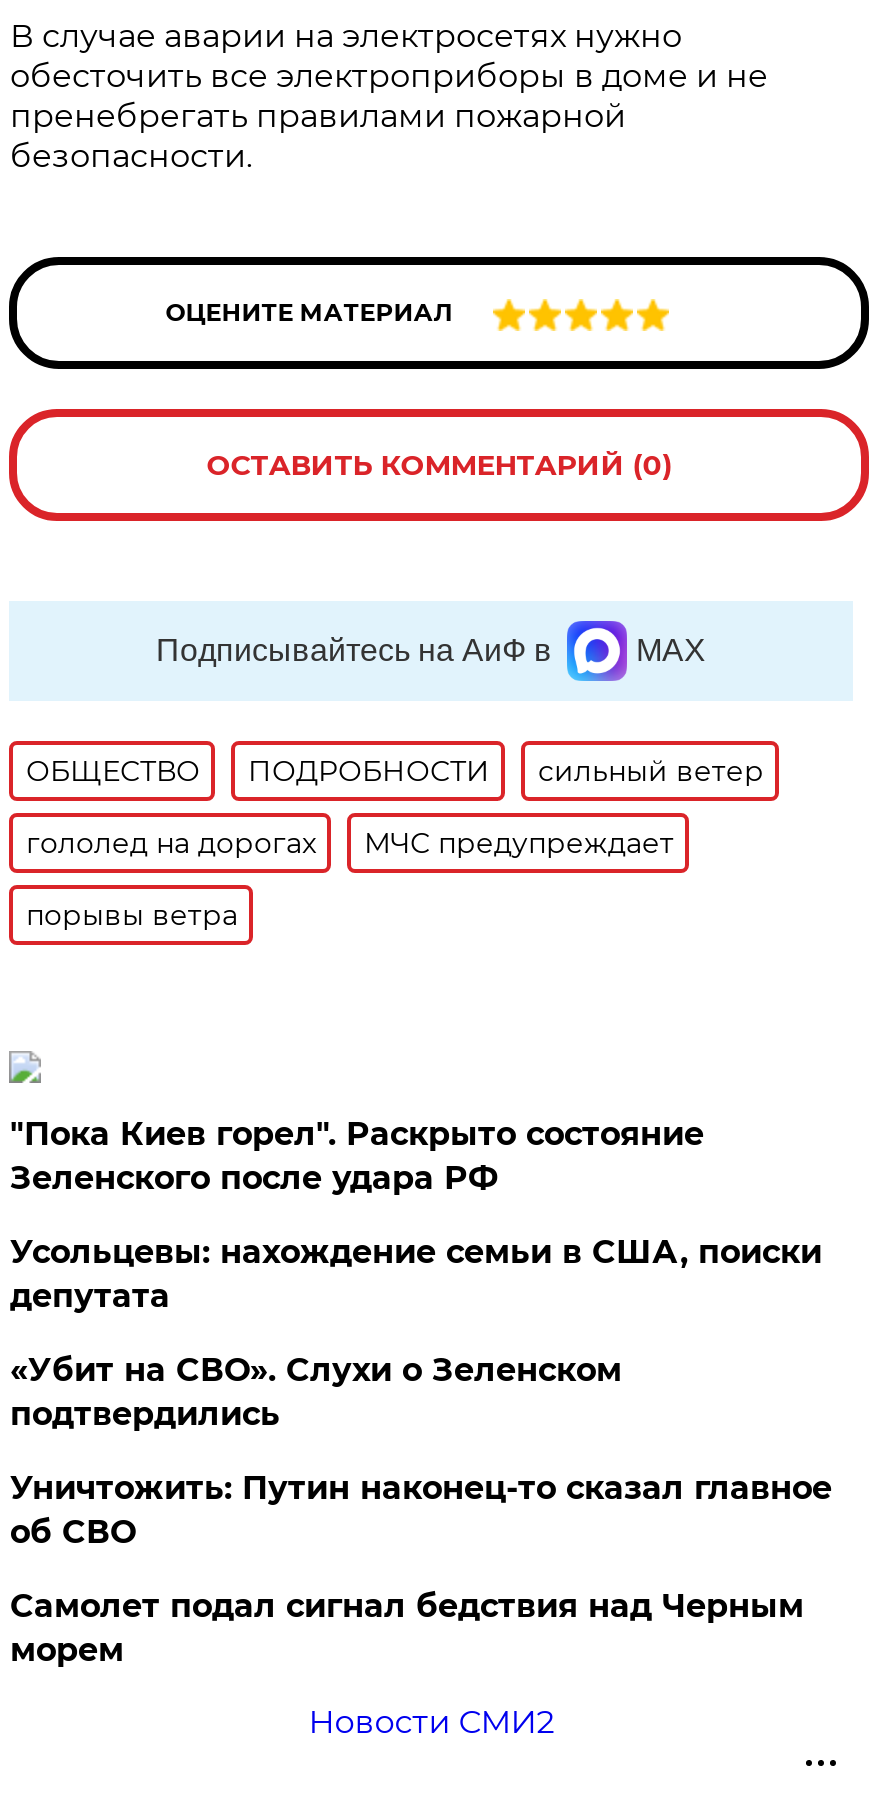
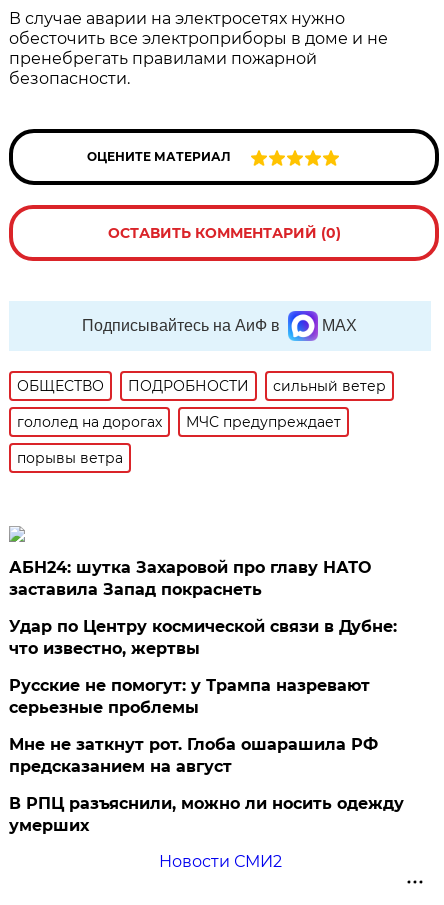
- "Пока Киев горел". Раскрыто состояние
- Зеленского после удара РФ
+ АБН24: шутка Захаровой про главу НАТО
+ заставила Запад покраснеть

- Усольцевы: нахождение семьи в США, поиски
- депутата
+ Удар по Центру космической связи в Дубне:
+ что известно, жертвы

- «Убит на СВО». Слухи о Зеленском
- подтвердились
+ Русские не помогут: у Трампа назревают
+ серьезные проблемы

- Уничтожить: Путин наконец-то сказал главное
- об СВО
+ Мне не заткнут рот. Глоба ошарашила РФ
+ предсказанием на август

- Самолет подал сигнал бедствия над Черным
- морем
+ В РПЦ разъяснили, можно ли носить одежду
+ умерших
